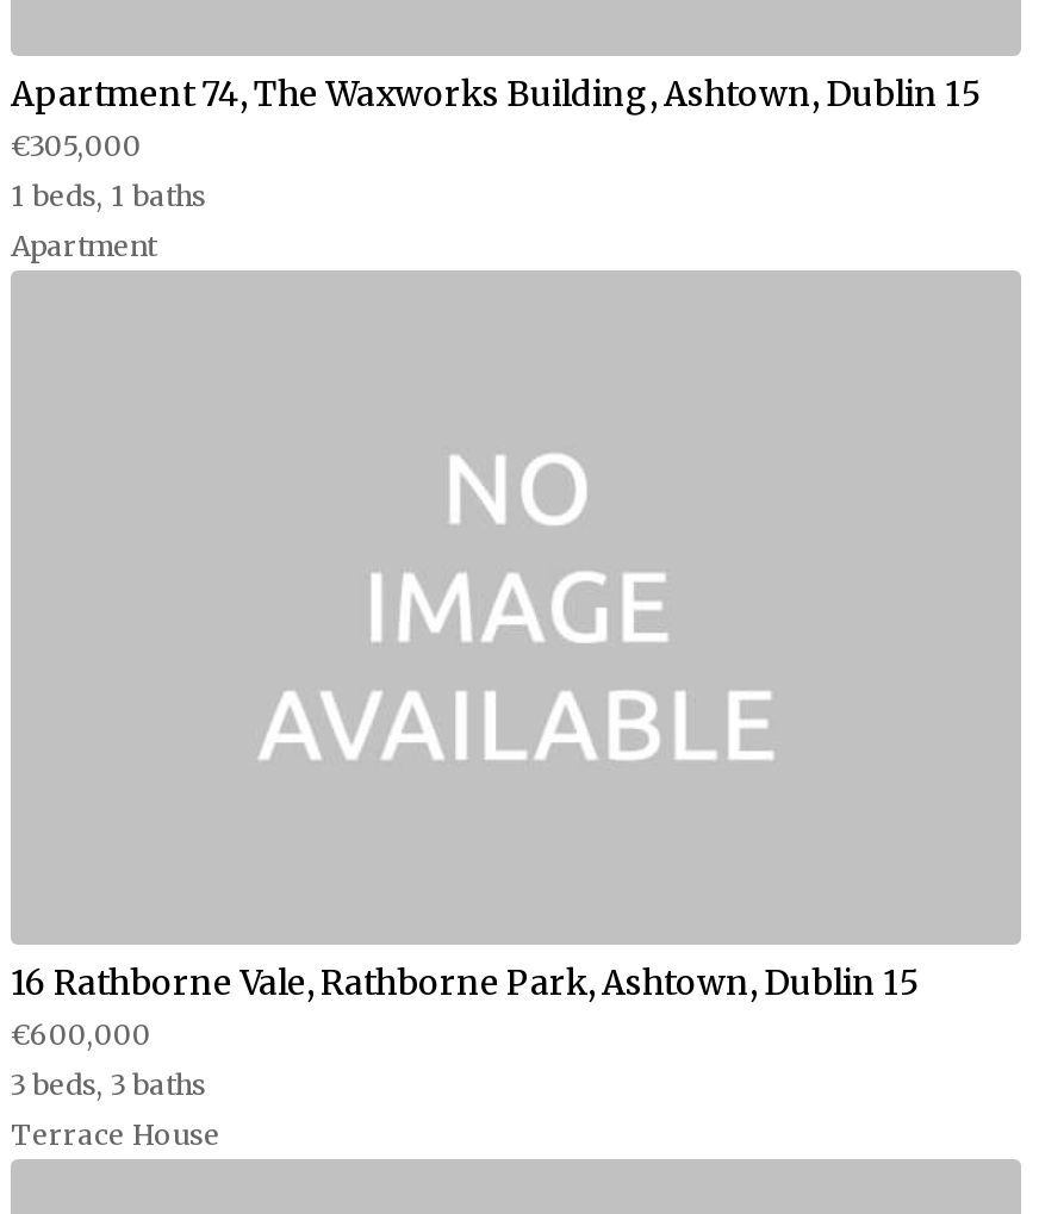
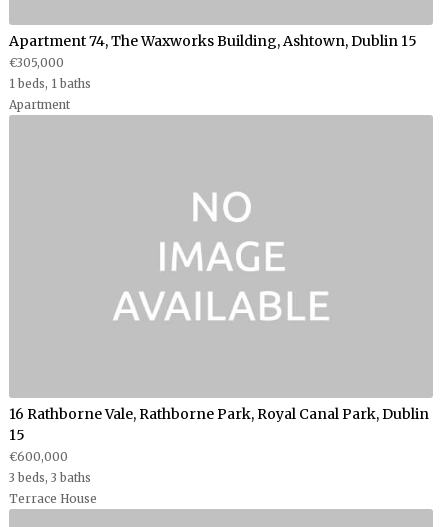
- 16 Rathborne Vale, Rathborne Park, Ashtown, Dublin 15
+ 16 Rathborne Vale, Rathborne Park, Royal Canal Park, Dublin
+ 15
